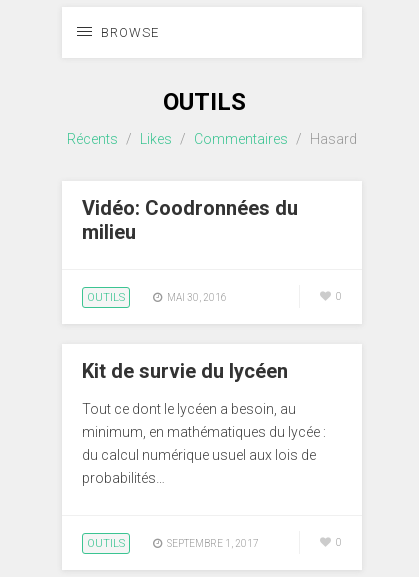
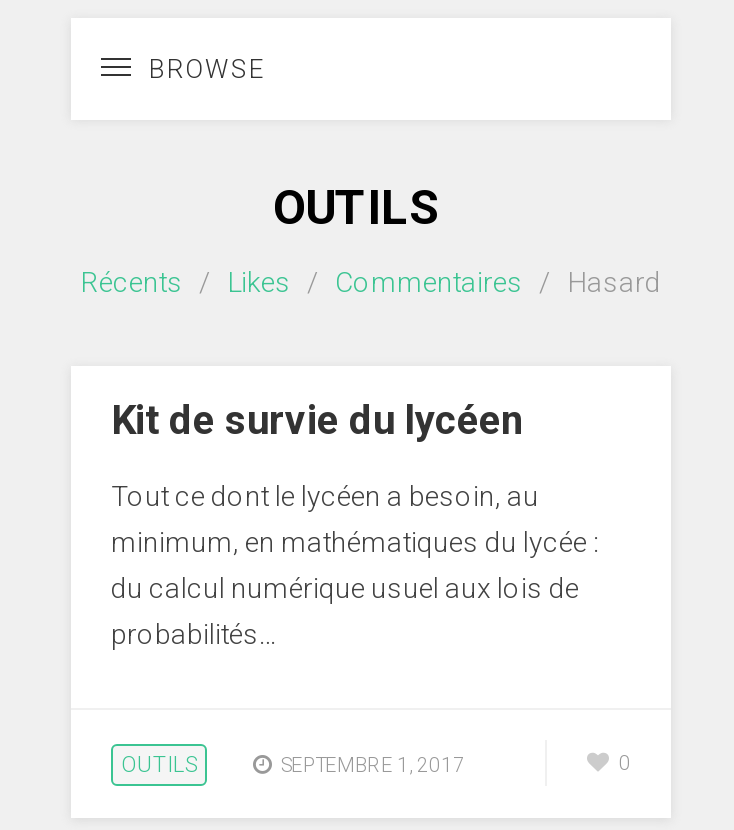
- Vidéo: Coodronnées du
- milieu
- OUTILS
- MAI 30, 2016
- 0
